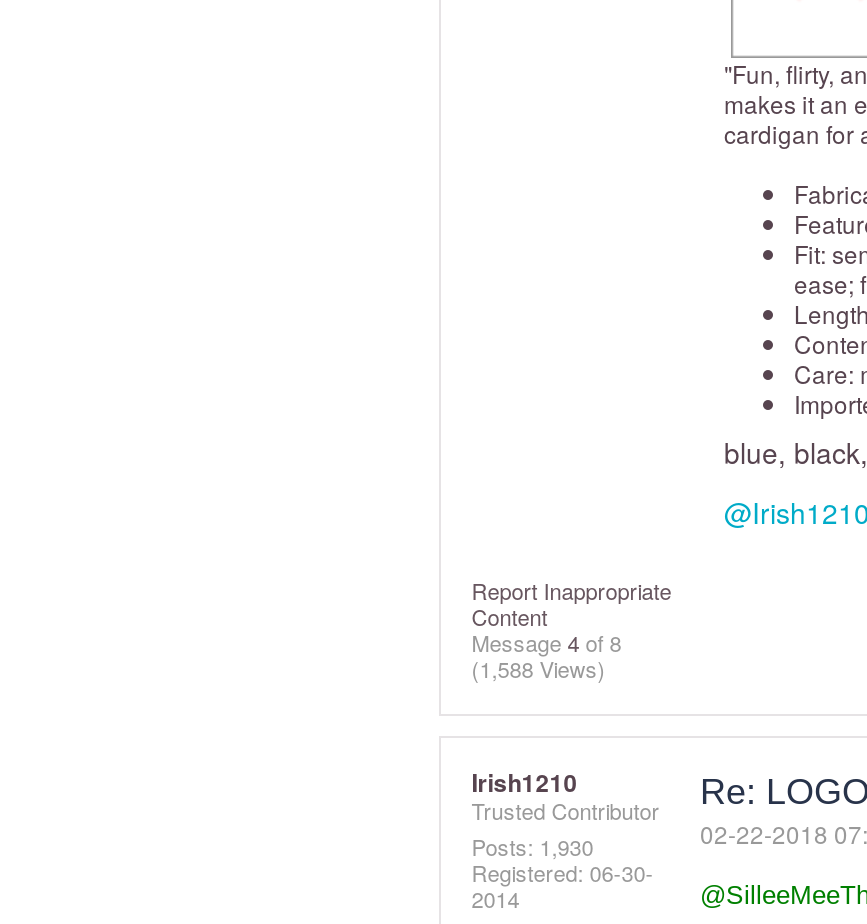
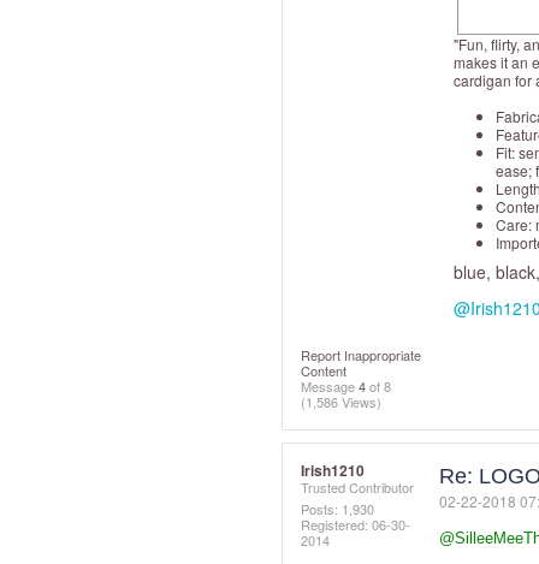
- (1,588 Views)
+ (1,586 Views)
